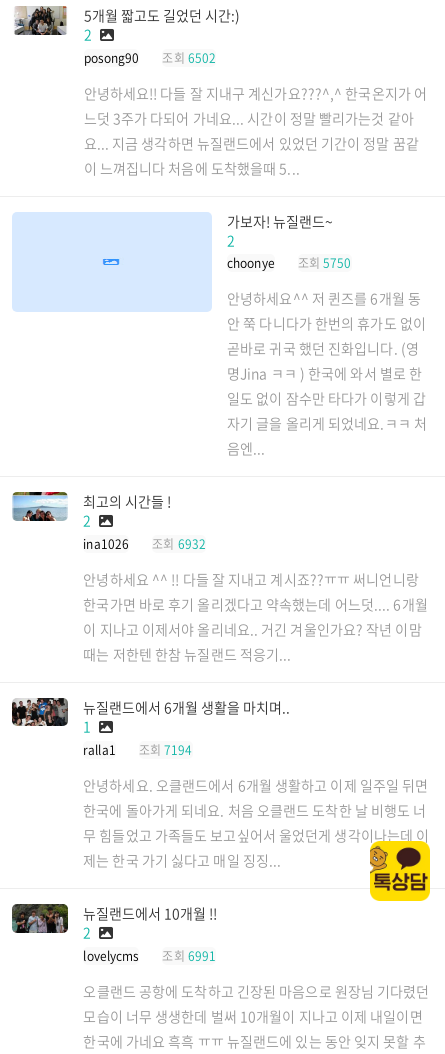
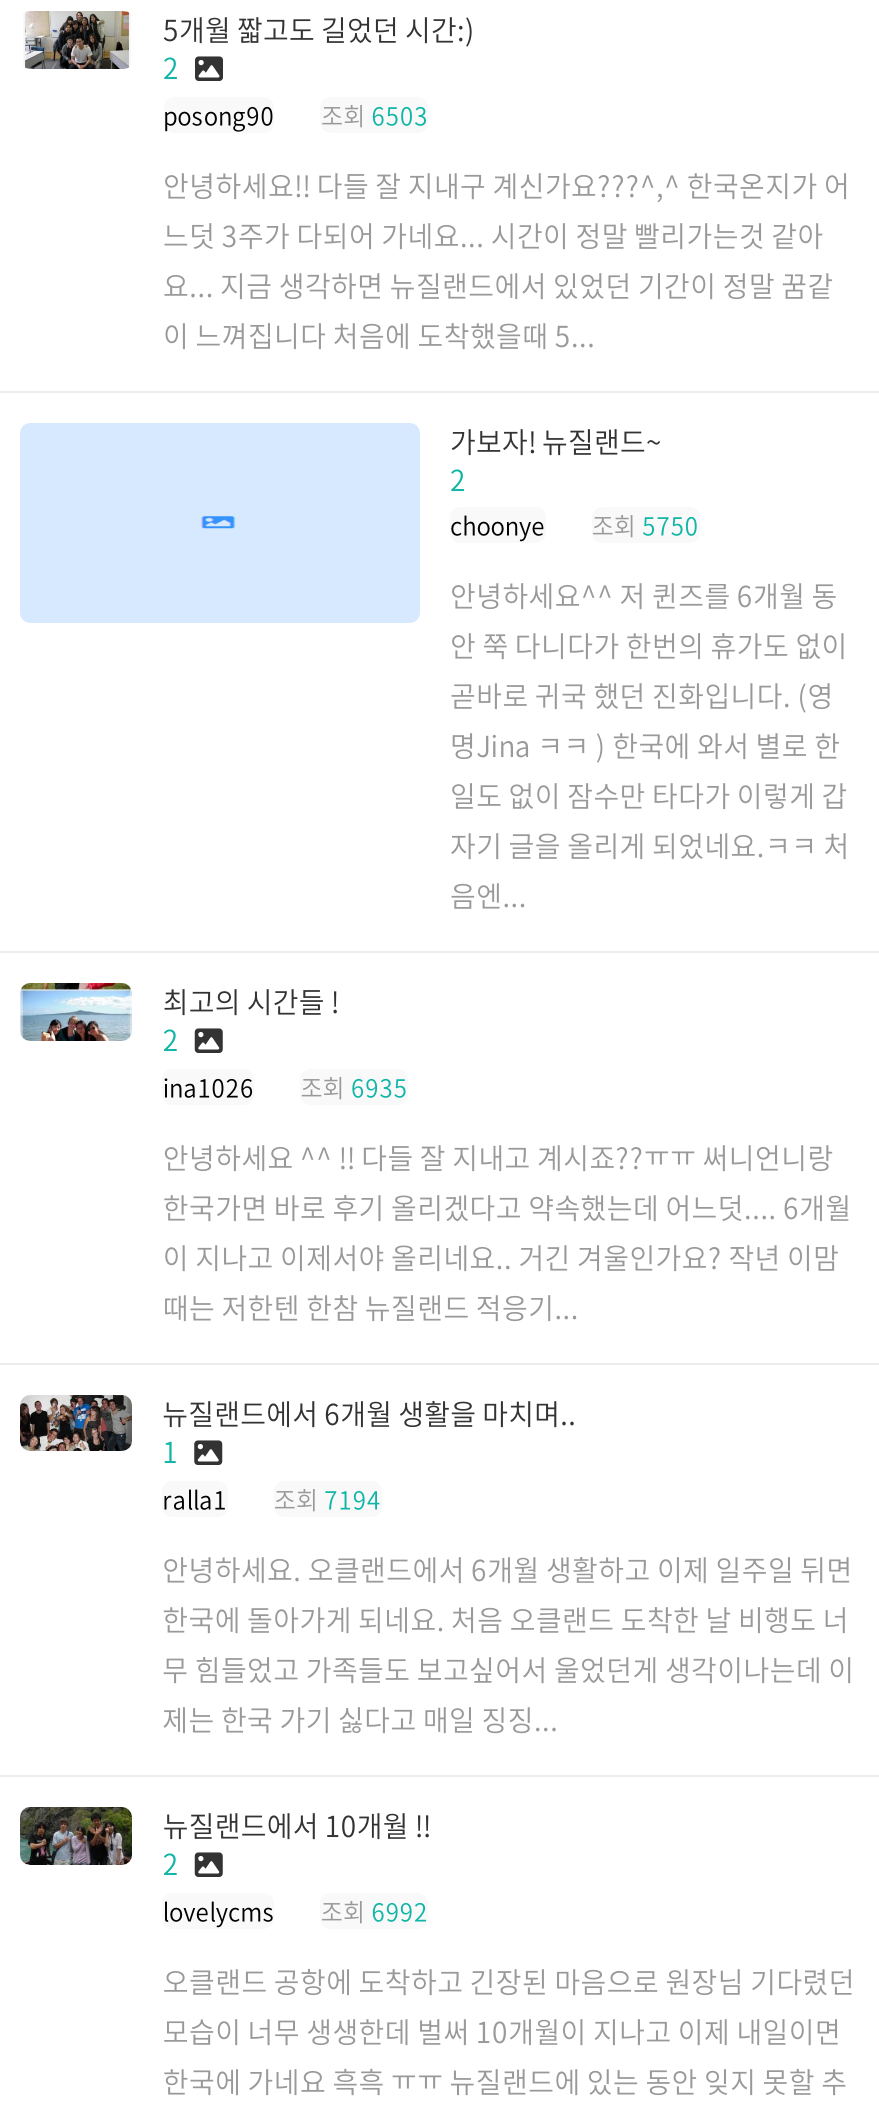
- posong90 조회 6502
+ posong90 조회 6503

- ina1026 조회 6932
+ ina1026 조회 6935

- [image]

- lovelycms 조회 6991
+ lovelycms 조회 6992
